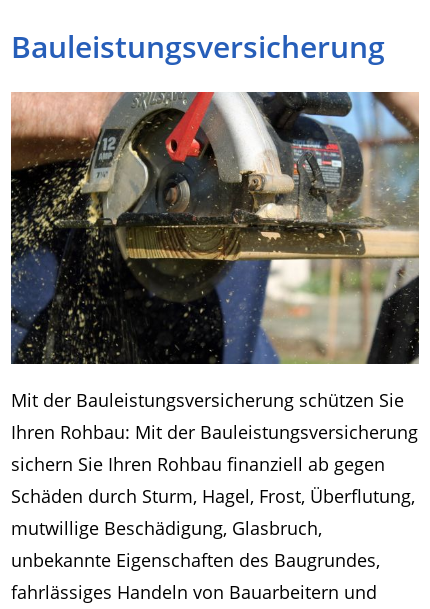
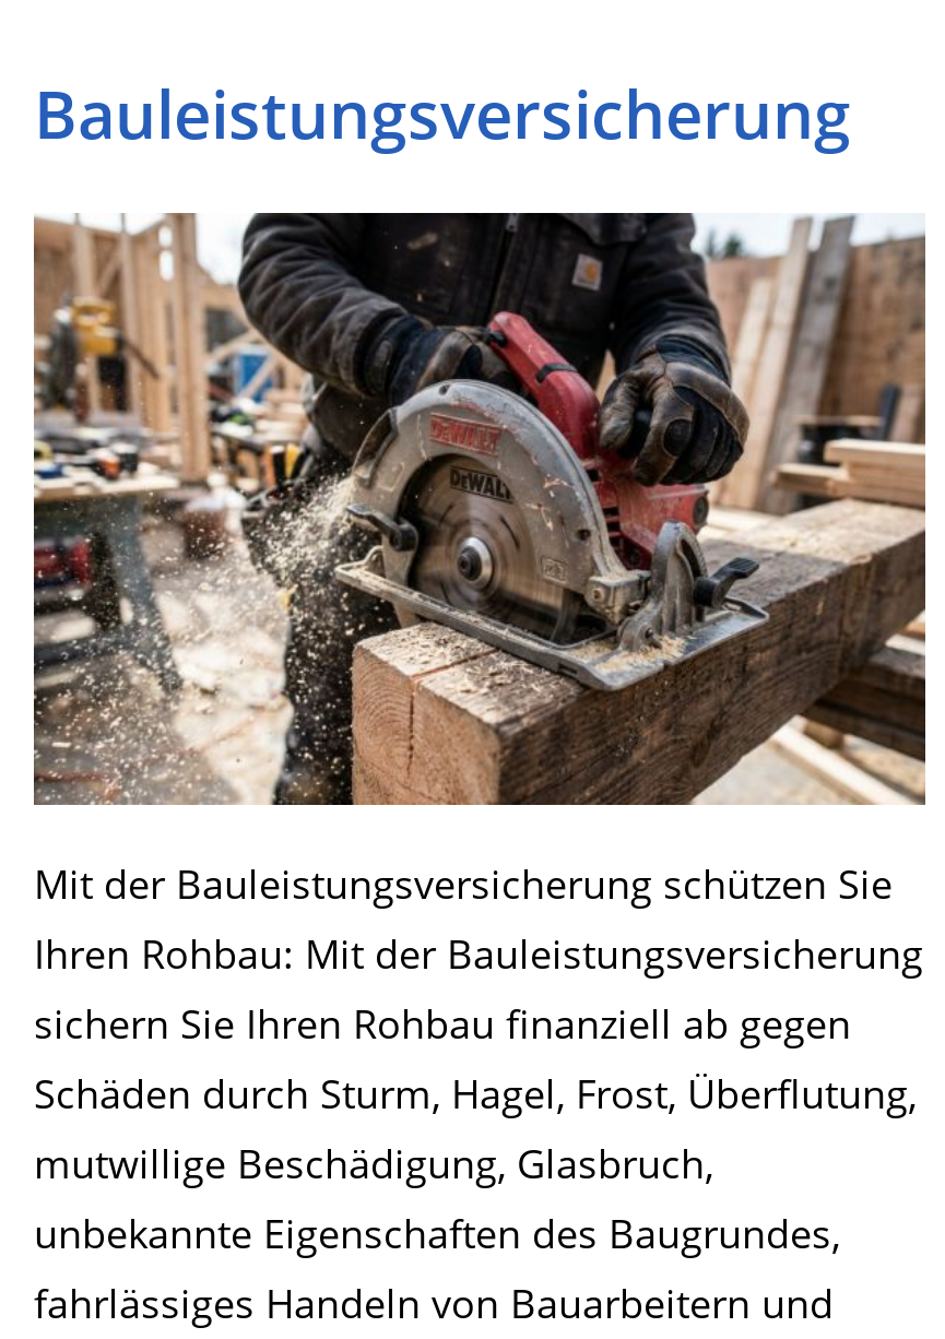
- [image]
+ [image]
